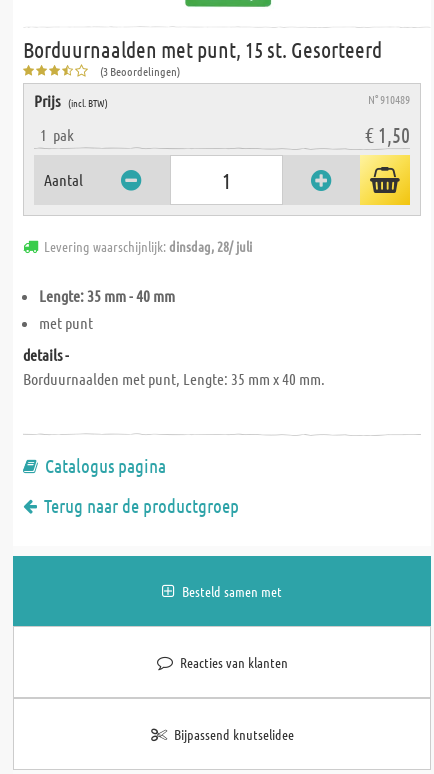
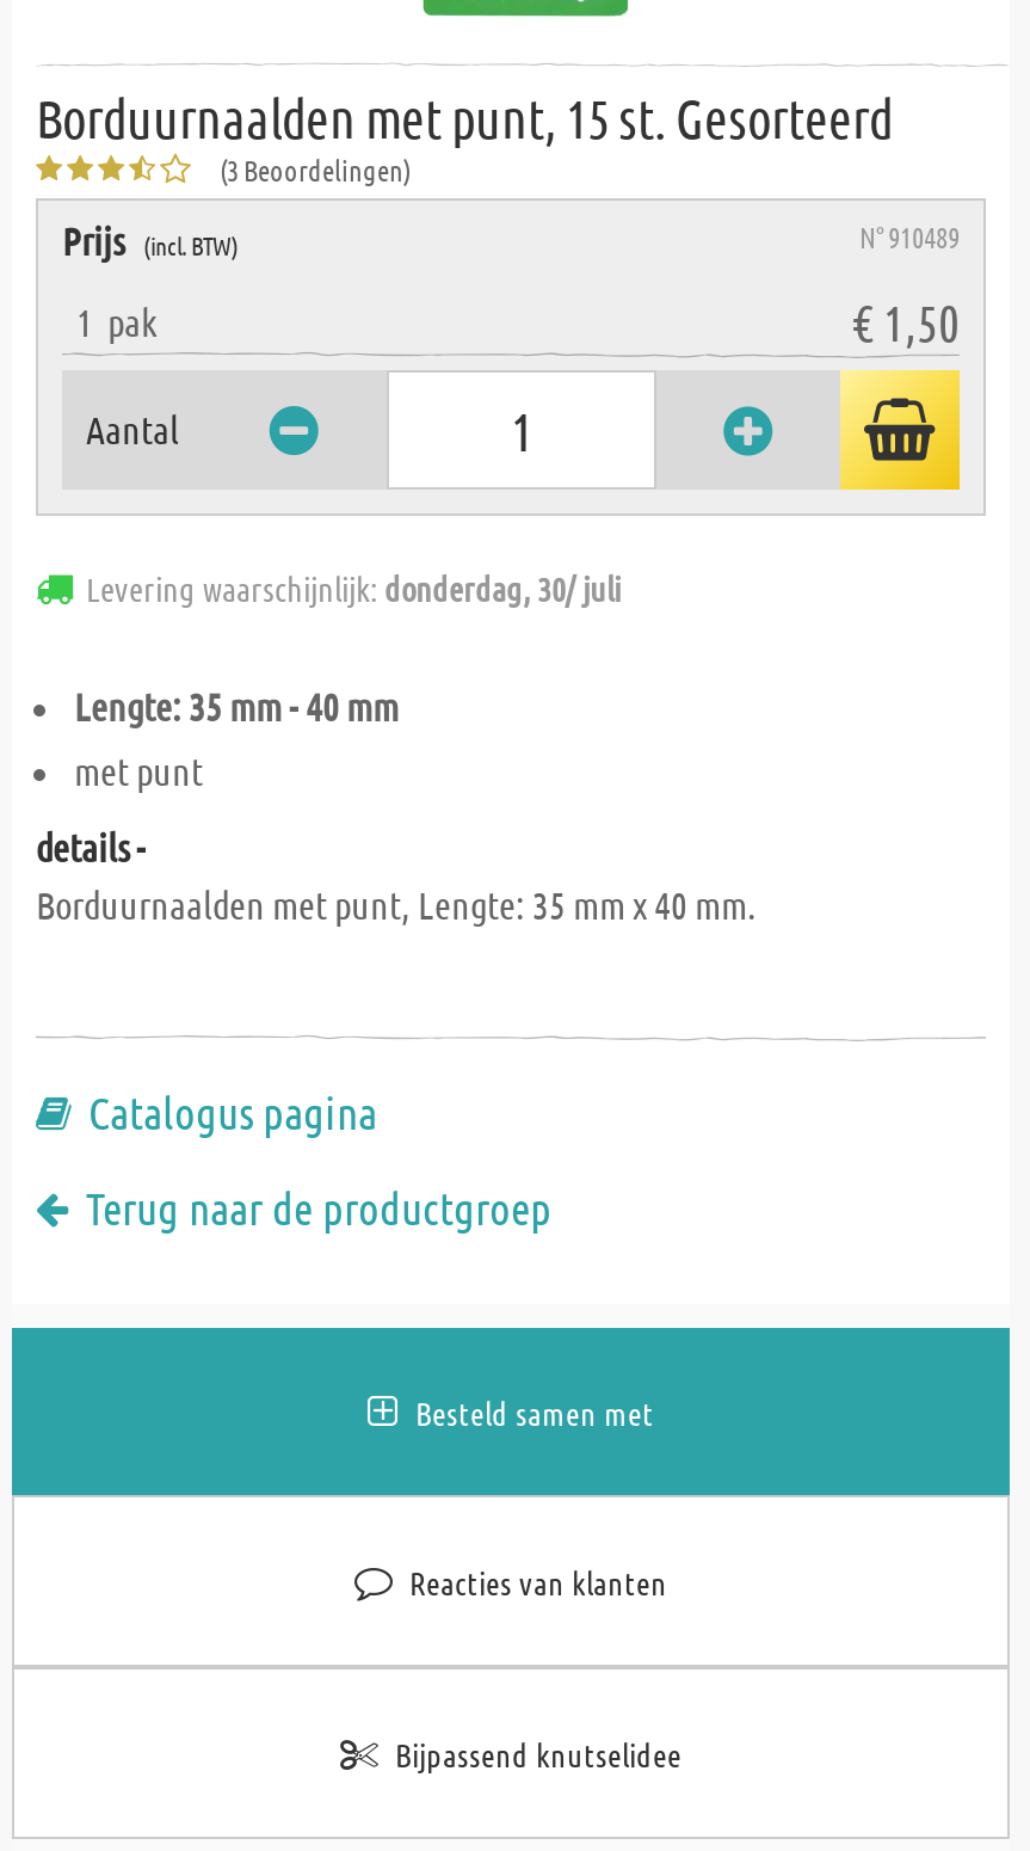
- Levering waarschijnlijk: dinsdag, 28/ juli
+ Levering waarschijnlijk: donderdag, 30/ juli
